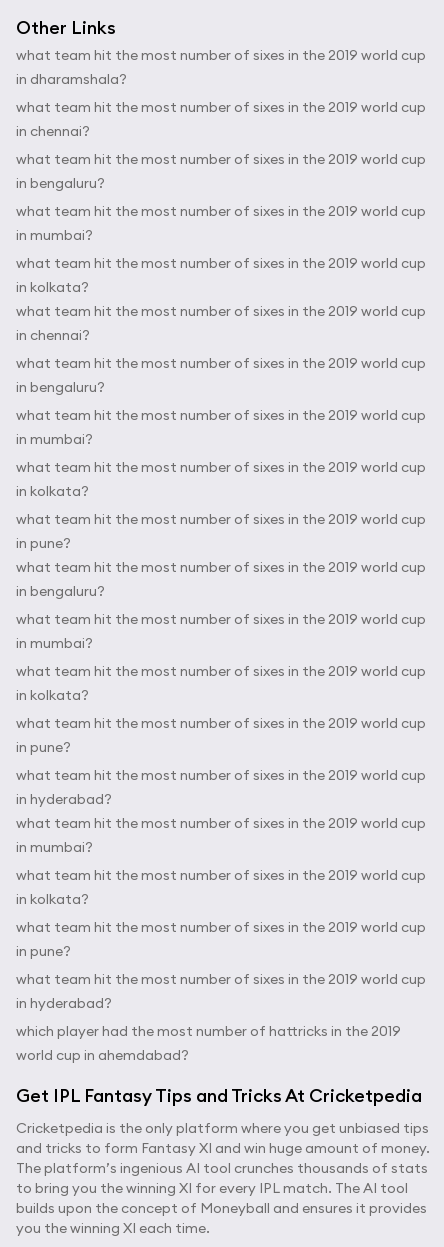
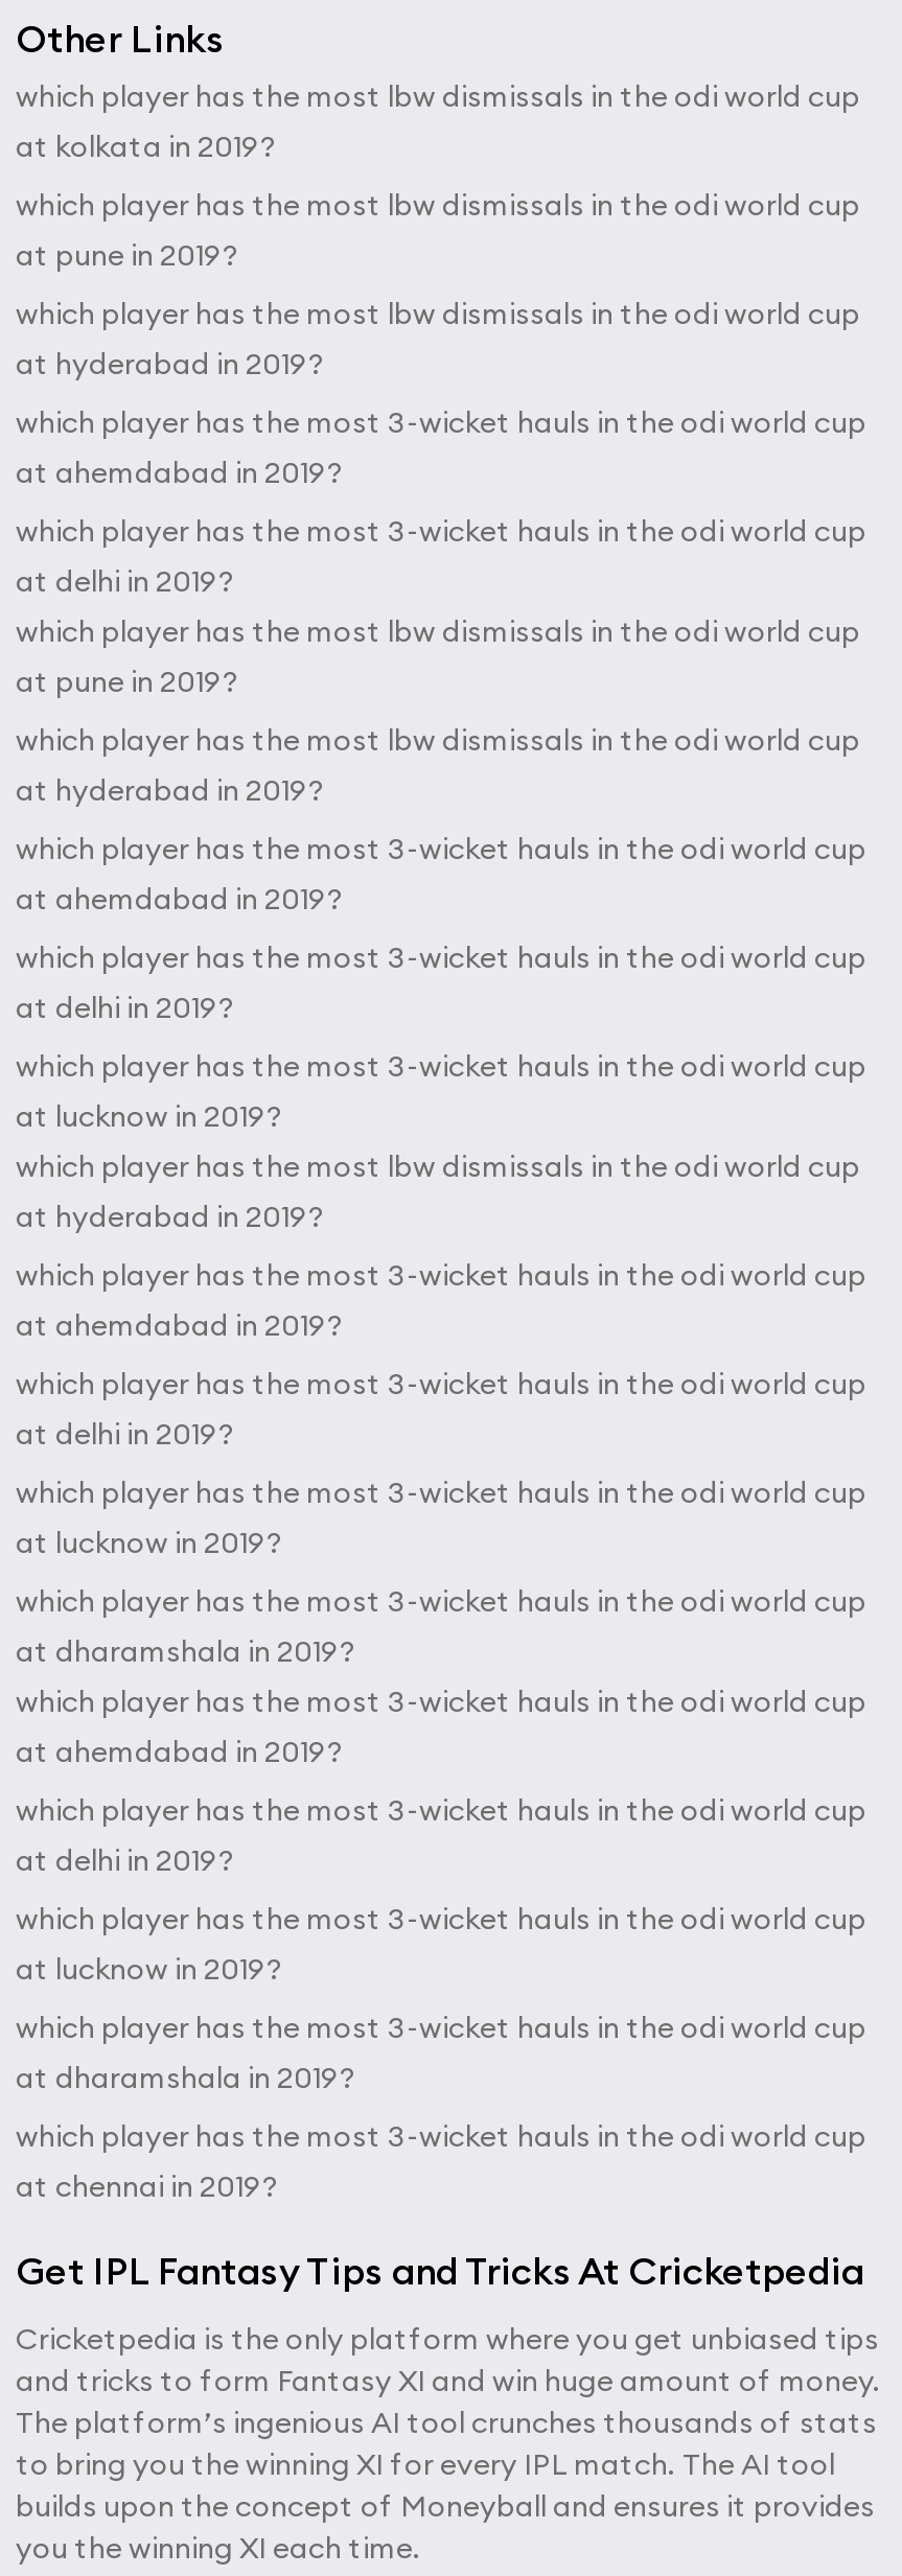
- what team hit the most number of sixes in the 2019 world cup
- in dharamshala?
+ which player has the most lbw dismissals in the odi world cup
+ at kolkata in 2019?

- what team hit the most number of sixes in the 2019 world cup
- in chennai?
+ which player has the most lbw dismissals in the odi world cup
+ at pune in 2019?

- what team hit the most number of sixes in the 2019 world cup
- in bengaluru?
+ which player has the most lbw dismissals in the odi world cup
+ at hyderabad in 2019?

- what team hit the most number of sixes in the 2019 world cup
- in mumbai?
+ which player has the most 3-wicket hauls in the odi world cup
+ at ahemdabad in 2019?

- what team hit the most number of sixes in the 2019 world cup
- in kolkata?
- what team hit the most number of sixes in the 2019 world cup
- in chennai?
+ which player has the most 3-wicket hauls in the odi world cup
+ at delhi in 2019?
+ which player has the most lbw dismissals in the odi world cup
+ at pune in 2019?

- what team hit the most number of sixes in the 2019 world cup
- in bengaluru?
+ which player has the most lbw dismissals in the odi world cup
+ at hyderabad in 2019?

- what team hit the most number of sixes in the 2019 world cup
- in mumbai?
+ which player has the most 3-wicket hauls in the odi world cup
+ at ahemdabad in 2019?

- what team hit the most number of sixes in the 2019 world cup
- in kolkata?
+ which player has the most 3-wicket hauls in the odi world cup
+ at delhi in 2019?

- what team hit the most number of sixes in the 2019 world cup
- in pune?
- what team hit the most number of sixes in the 2019 world cup
- in bengaluru?
+ which player has the most 3-wicket hauls in the odi world cup
+ at lucknow in 2019?
+ which player has the most lbw dismissals in the odi world cup
+ at hyderabad in 2019?

- what team hit the most number of sixes in the 2019 world cup
- in mumbai?
+ which player has the most 3-wicket hauls in the odi world cup
+ at ahemdabad in 2019?

- what team hit the most number of sixes in the 2019 world cup
- in kolkata?
+ which player has the most 3-wicket hauls in the odi world cup
+ at delhi in 2019?

- what team hit the most number of sixes in the 2019 world cup
- in pune?
+ which player has the most 3-wicket hauls in the odi world cup
+ at lucknow in 2019?

- what team hit the most number of sixes in the 2019 world cup
- in hyderabad?
- what team hit the most number of sixes in the 2019 world cup
- in mumbai?
+ which player has the most 3-wicket hauls in the odi world cup
+ at dharamshala in 2019?
+ which player has the most 3-wicket hauls in the odi world cup
+ at ahemdabad in 2019?

- what team hit the most number of sixes in the 2019 world cup
- in kolkata?
+ which player has the most 3-wicket hauls in the odi world cup
+ at delhi in 2019?

- what team hit the most number of sixes in the 2019 world cup
- in pune?
+ which player has the most 3-wicket hauls in the odi world cup
+ at lucknow in 2019?

- what team hit the most number of sixes in the 2019 world cup
- in hyderabad?
+ which player has the most 3-wicket hauls in the odi world cup
+ at dharamshala in 2019?

- which player had the most number of hattricks in the 2019
- world cup in ahemdabad?
+ which player has the most 3-wicket hauls in the odi world cup
+ at chennai in 2019?
